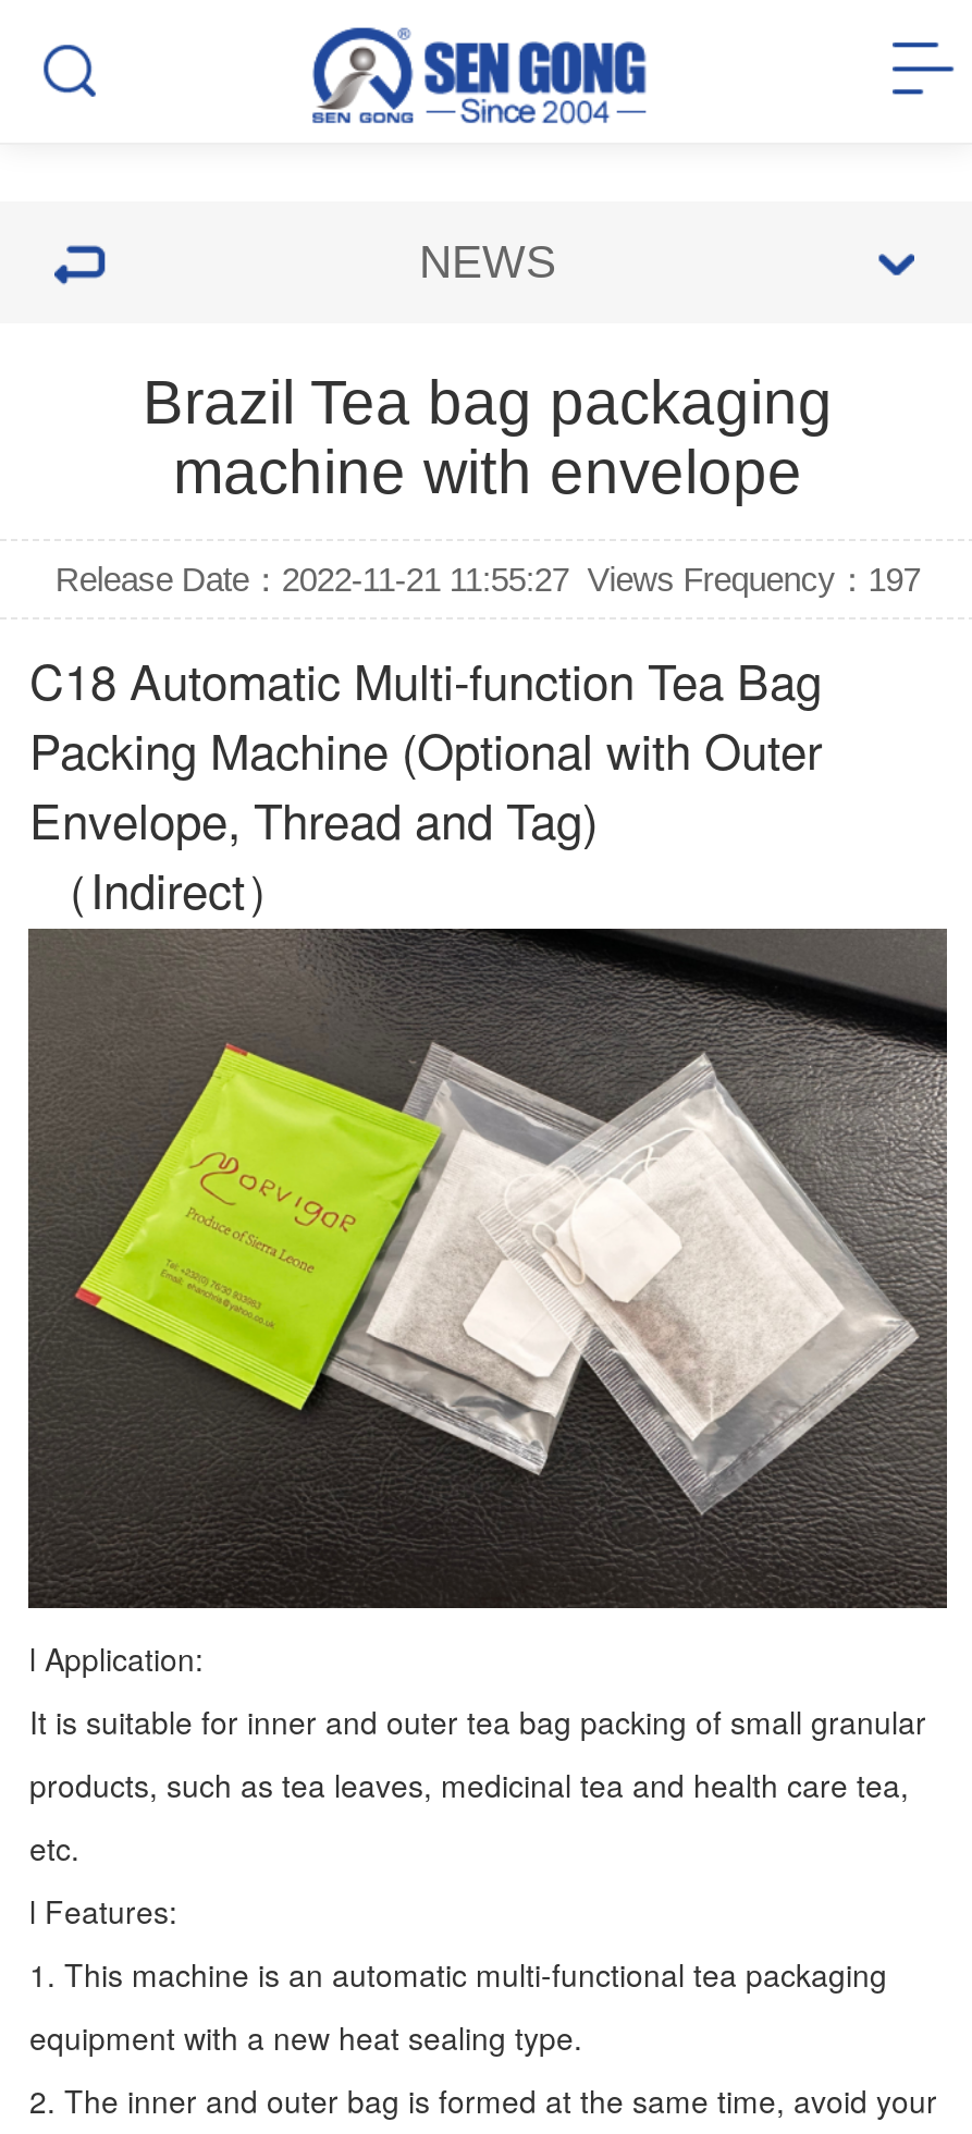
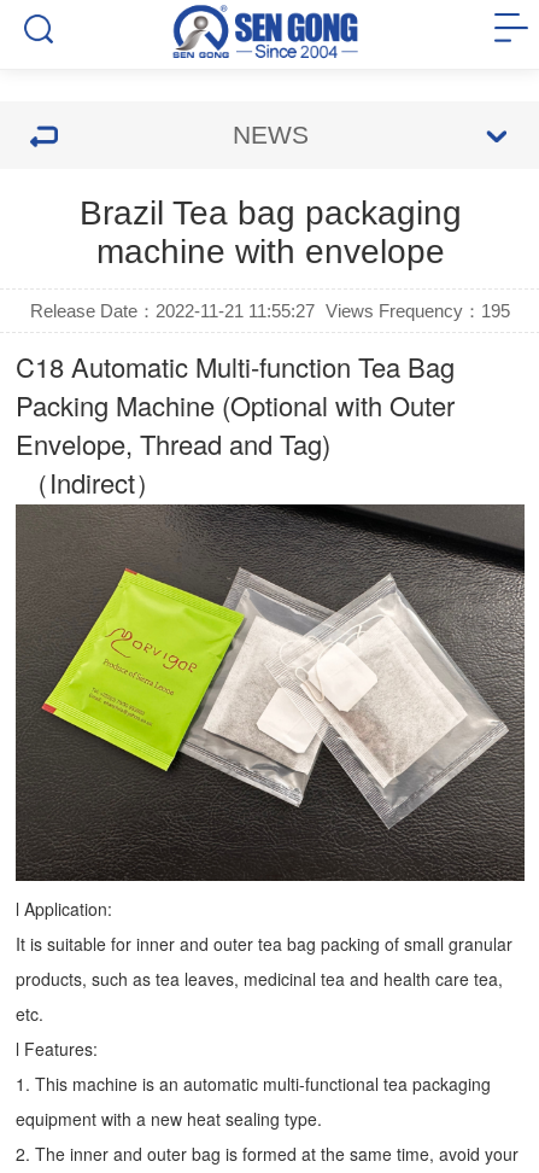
- Release Date：2022-11-21 11:55:27 Views Frequency：197
+ Release Date：2022-11-21 11:55:27 Views Frequency：195
